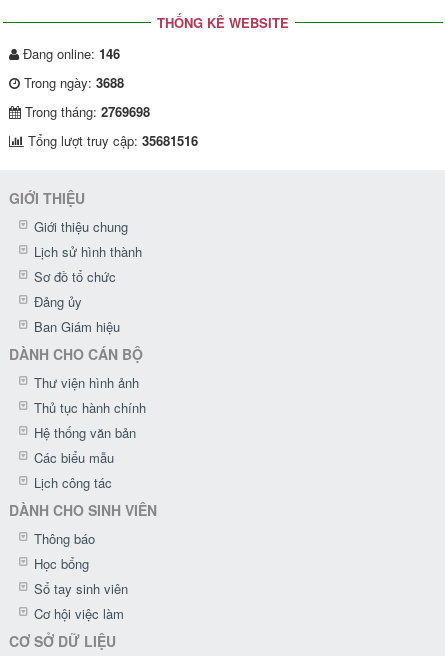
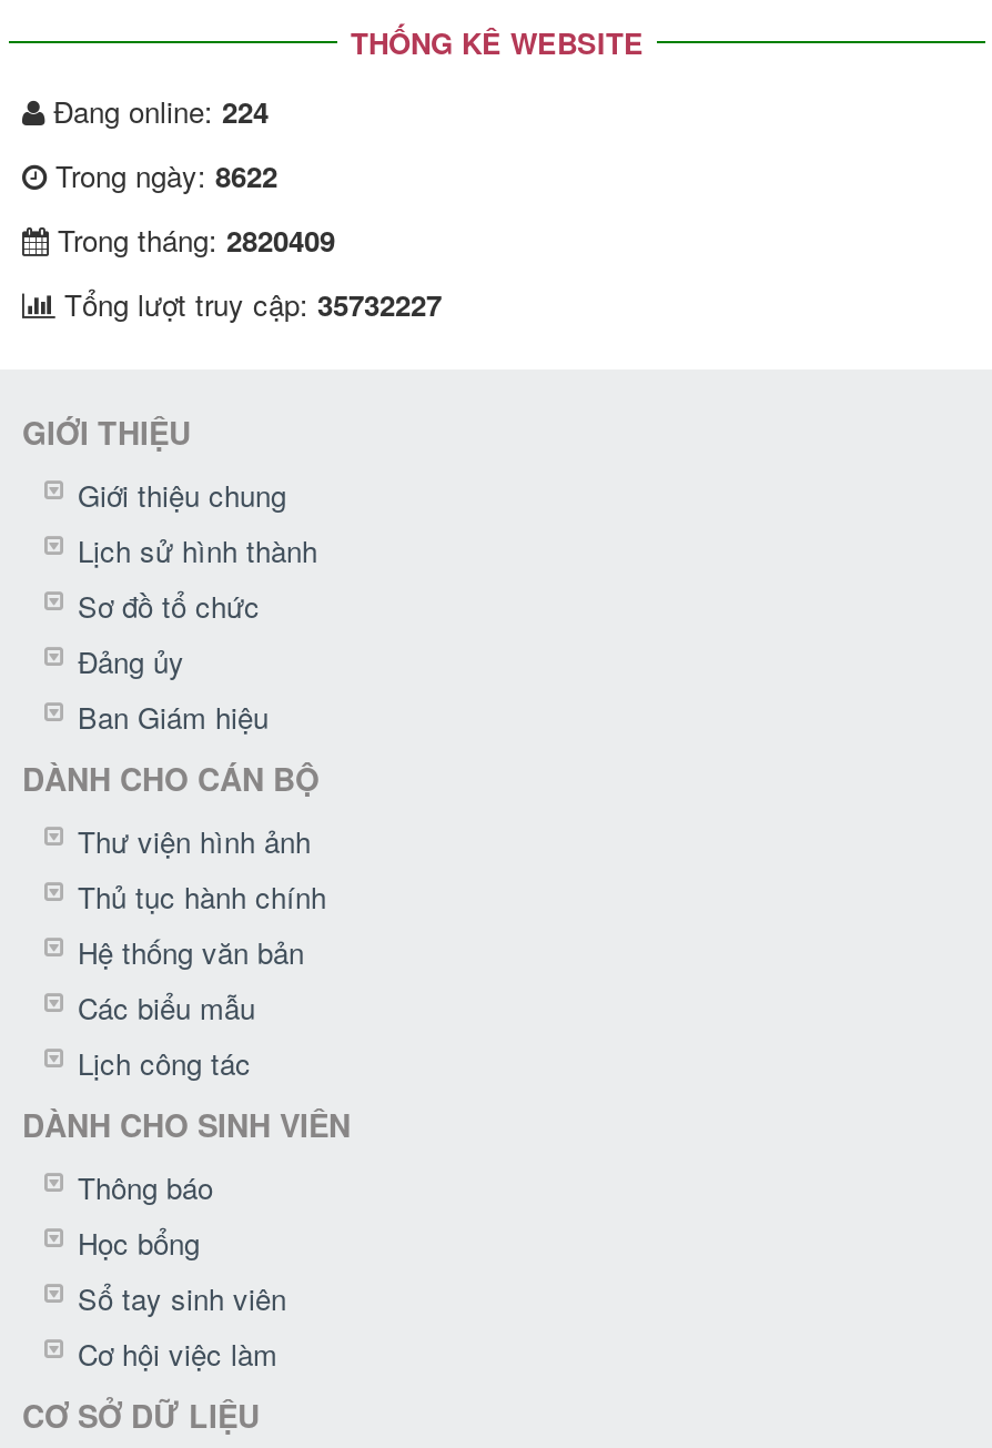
- Đang online: 146
+ Đang online: 224

- Trong ngày: 3688
+ Trong ngày: 8622

- Trong tháng: 2769698
+ Trong tháng: 2820409

- Tổng lượt truy cập: 35681516
+ Tổng lượt truy cập: 35732227
